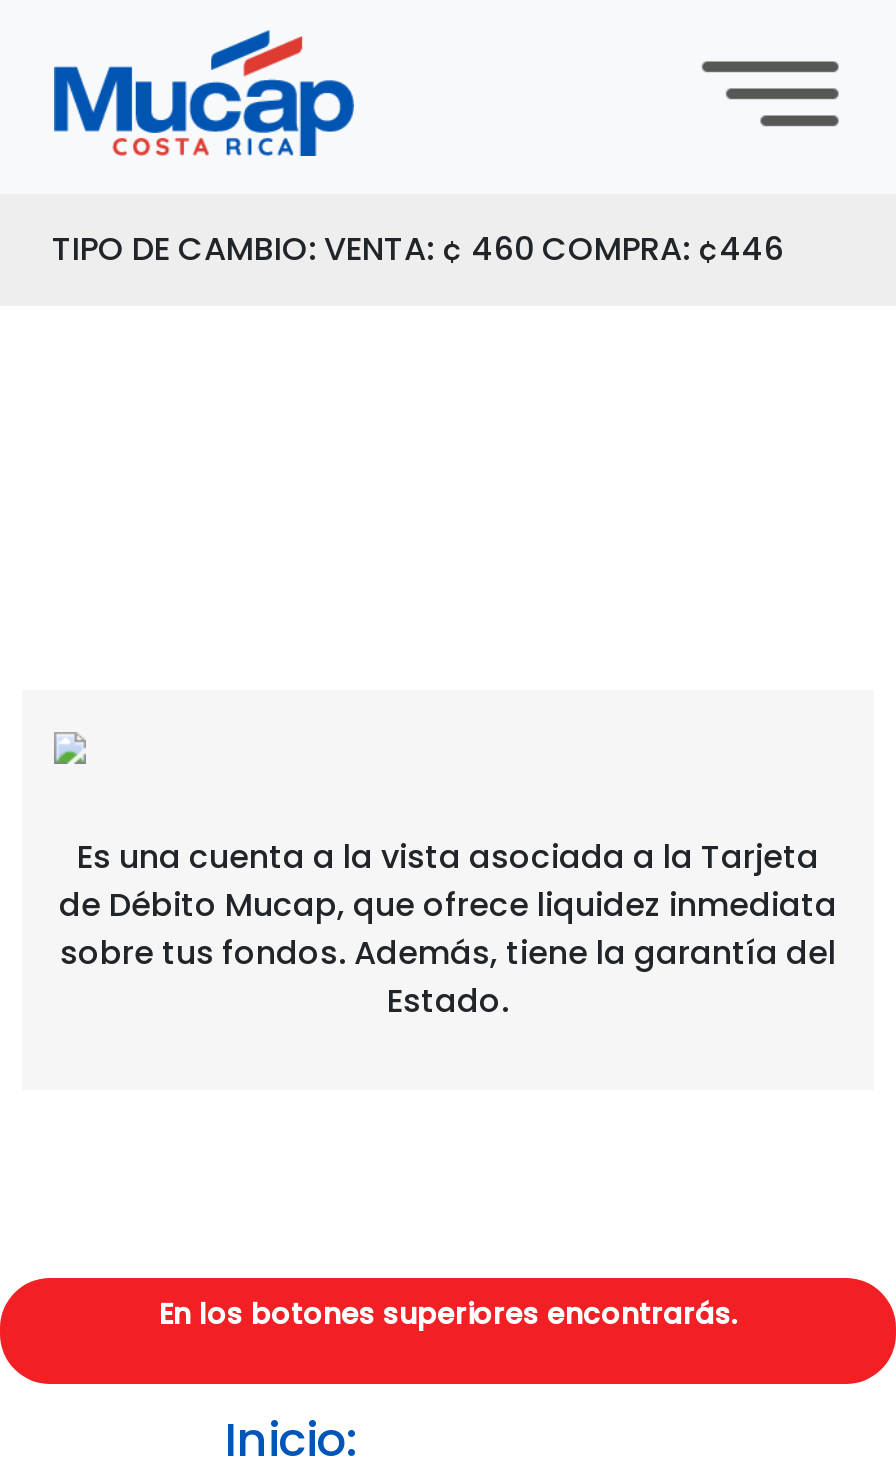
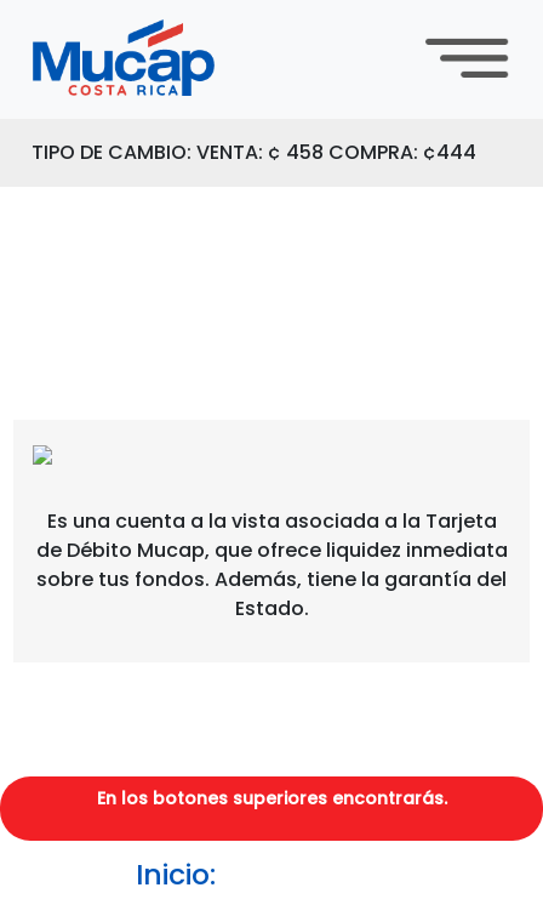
- TIPO DE CAMBIO: VENTA: ¢ 460 COMPRA: ¢446
+ TIPO DE CAMBIO: VENTA: ¢ 458 COMPRA: ¢444
